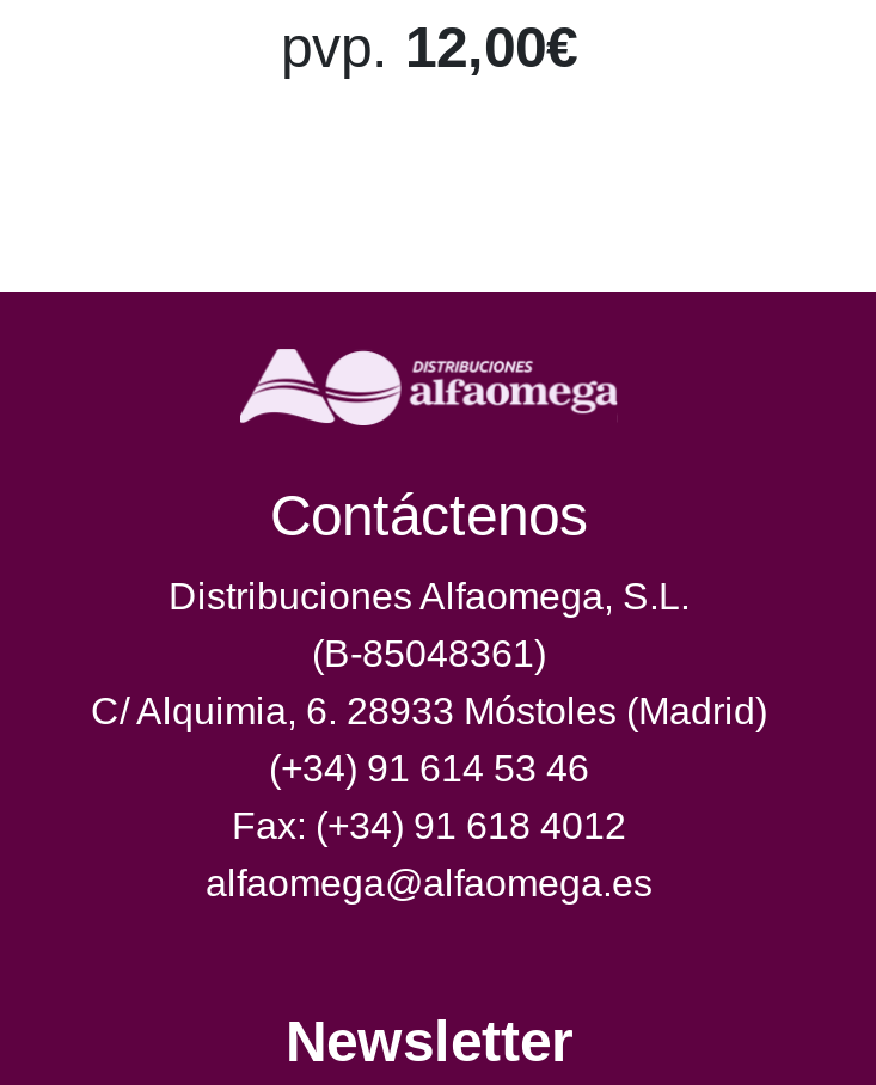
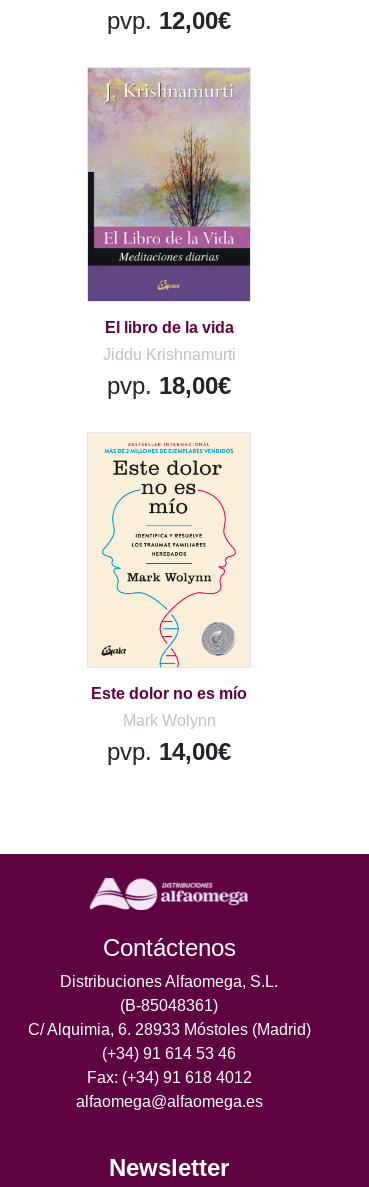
+ [image]
+ El libro de la vida
+ Jiddu Krishnamurti
+ pvp. 18,00€

+ [image]
+ Este dolor no es mío
+ Mark Wolynn
+ pvp. 14,00€
